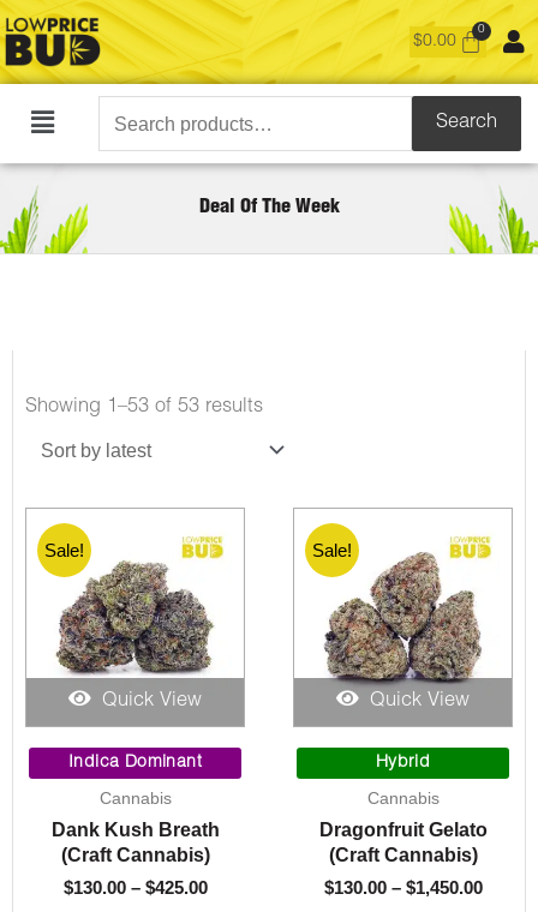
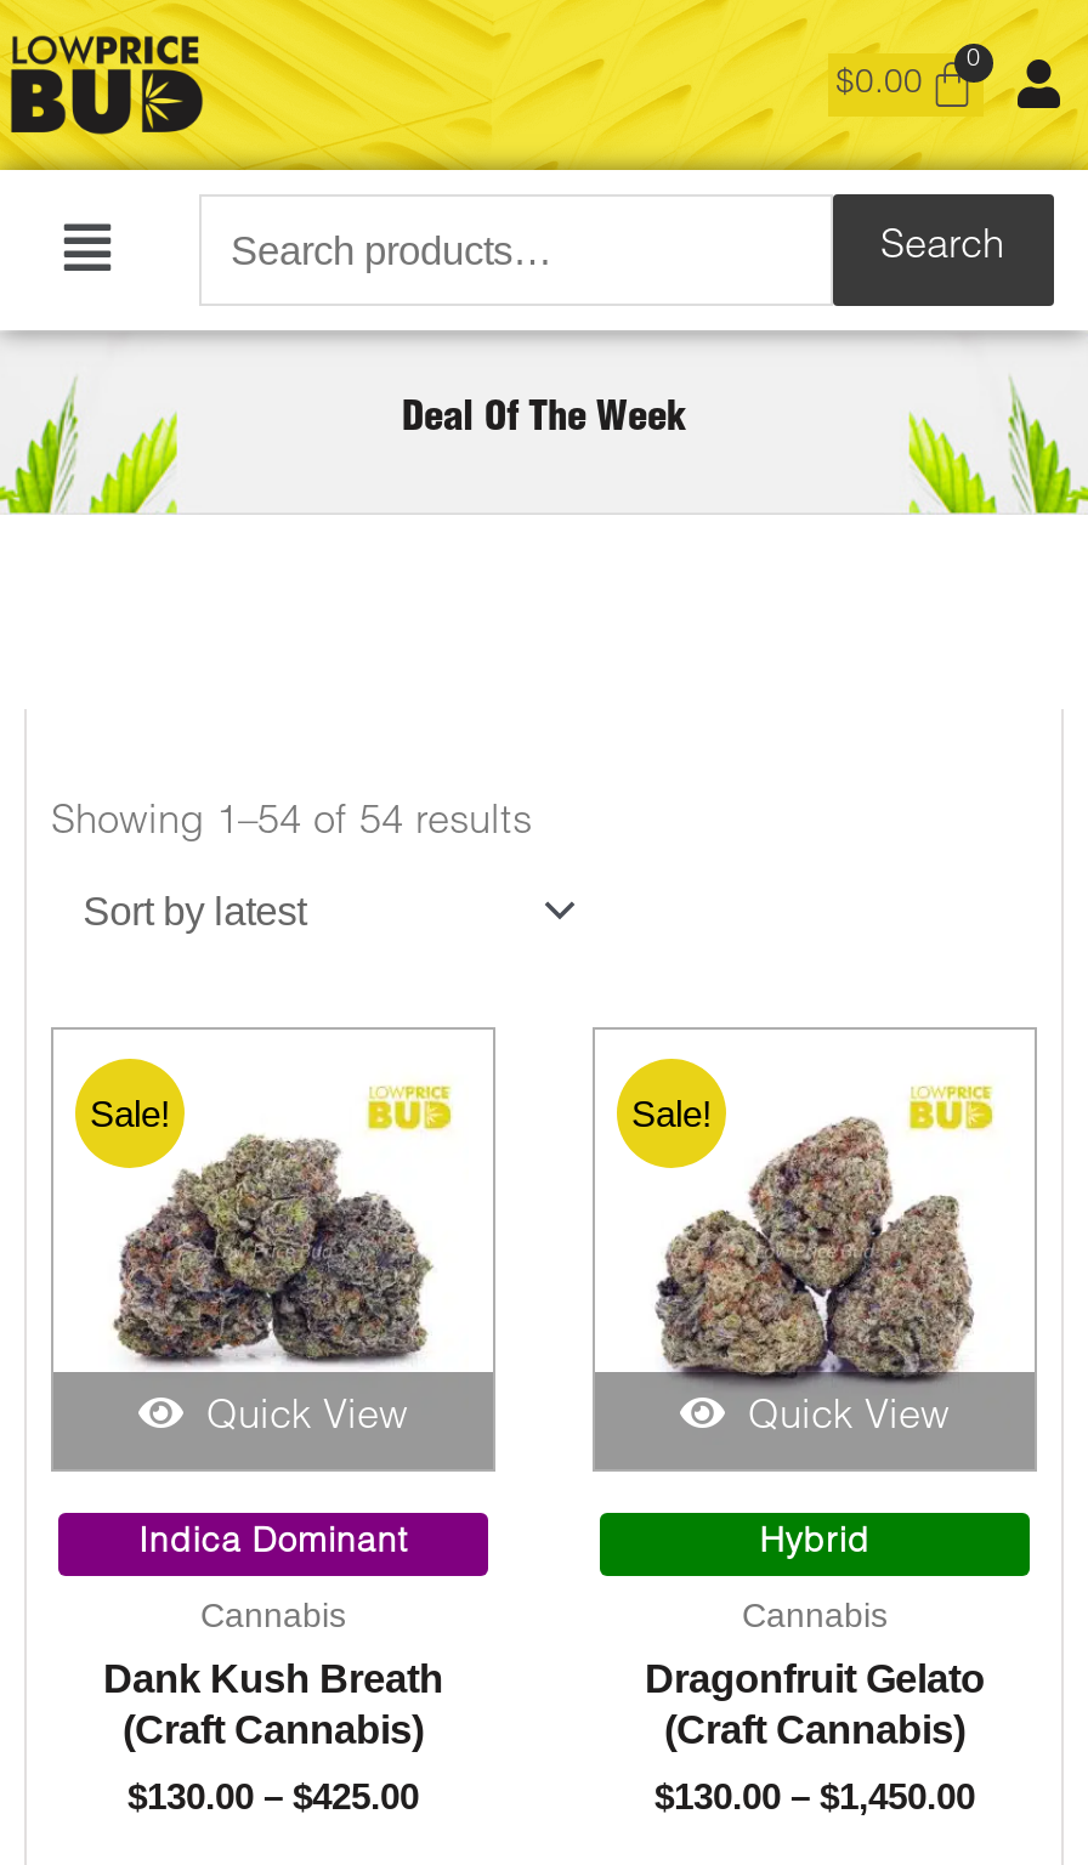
- Showing 1–53 of 53 results
+ Showing 1–54 of 54 results
